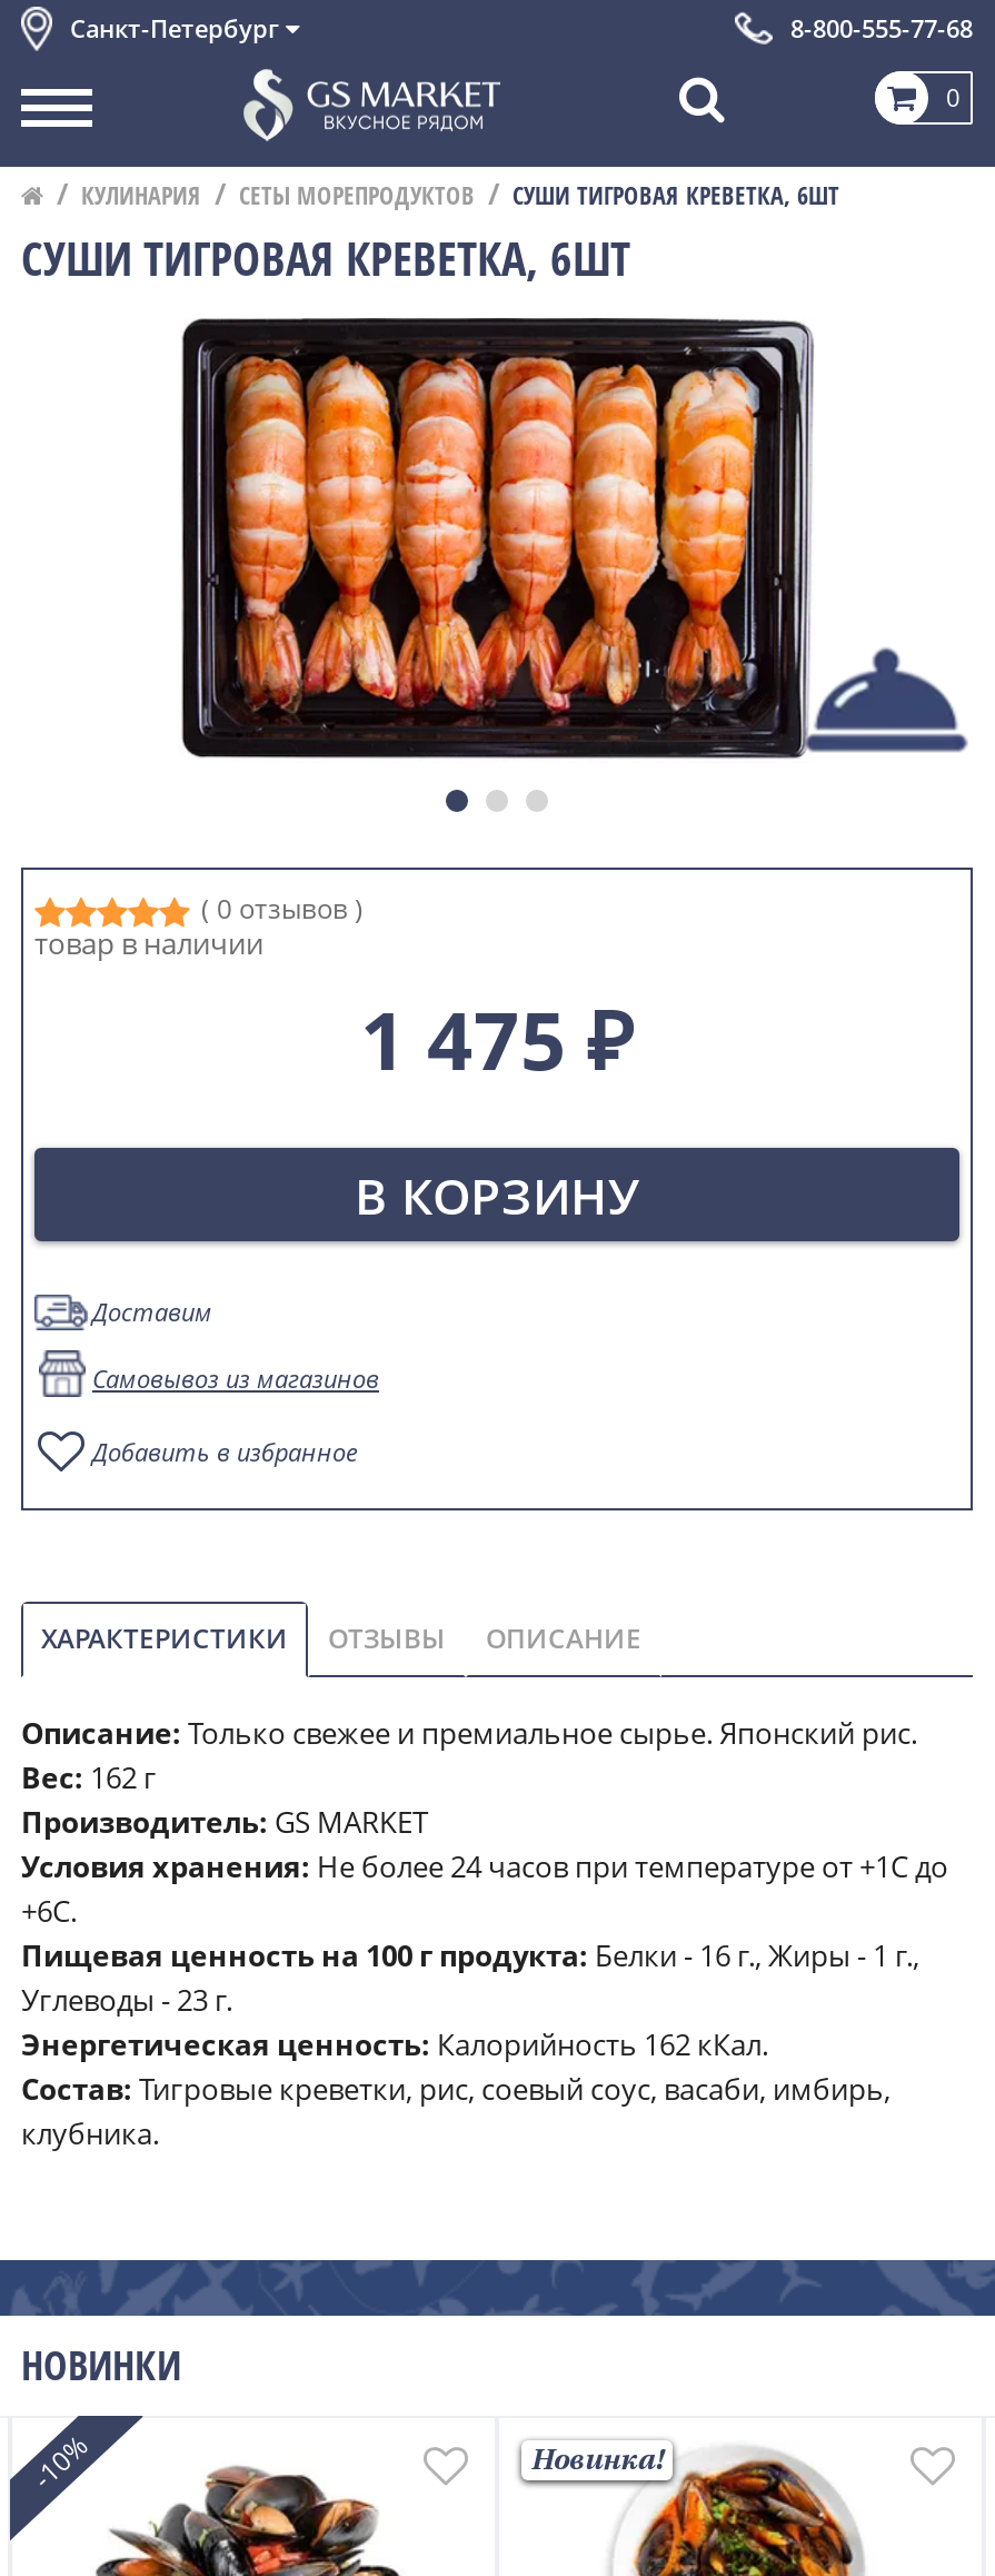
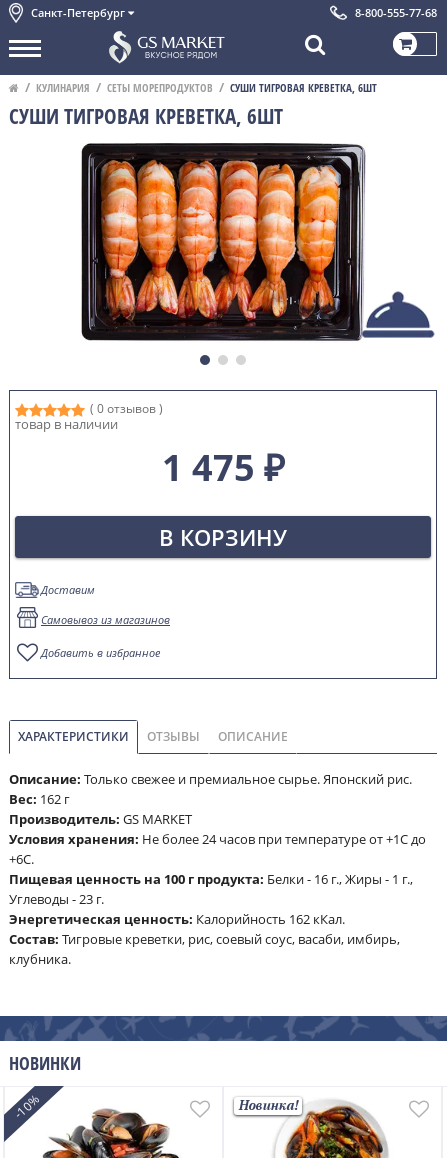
- 0
